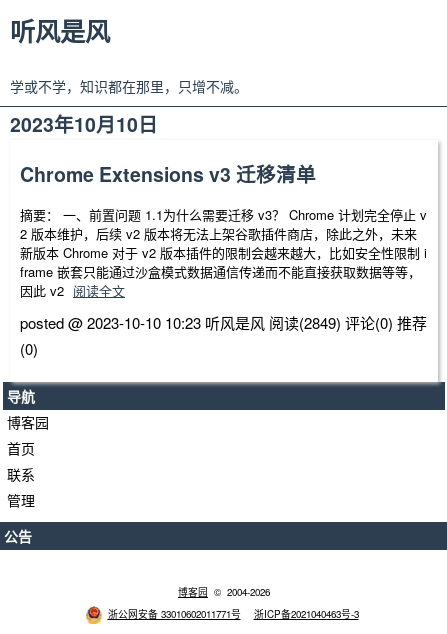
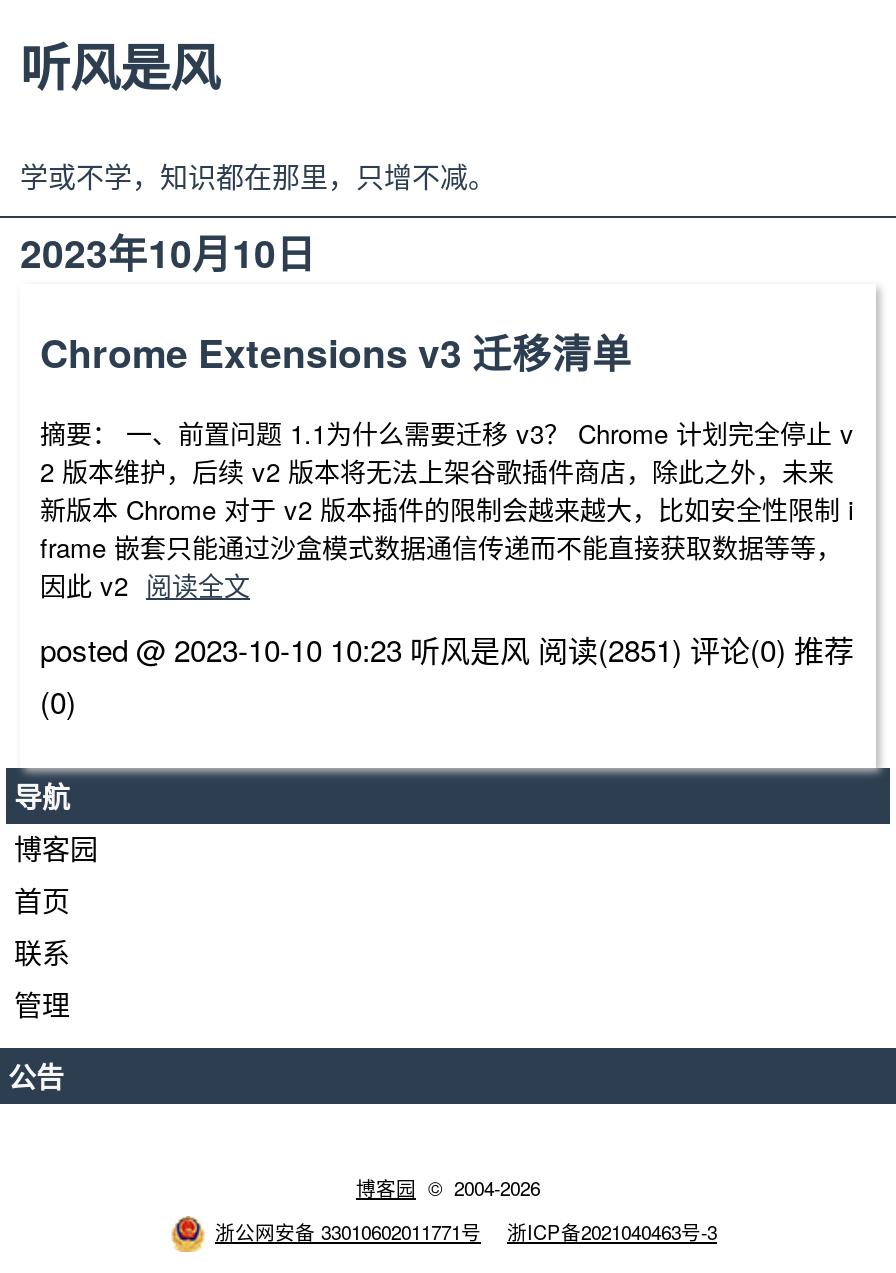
- posted @ 2023-10-10 10:23 听风是风阅读(2849) 评论(0) 推荐
+ posted @ 2023-10-10 10:23 听风是风阅读(2851) 评论(0) 推荐
